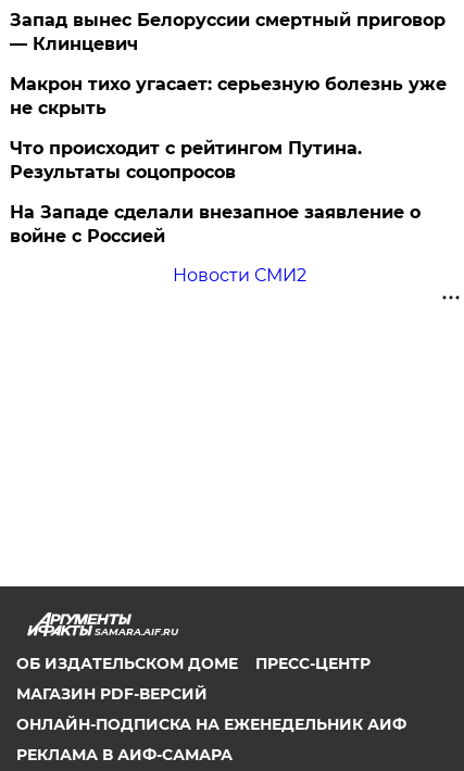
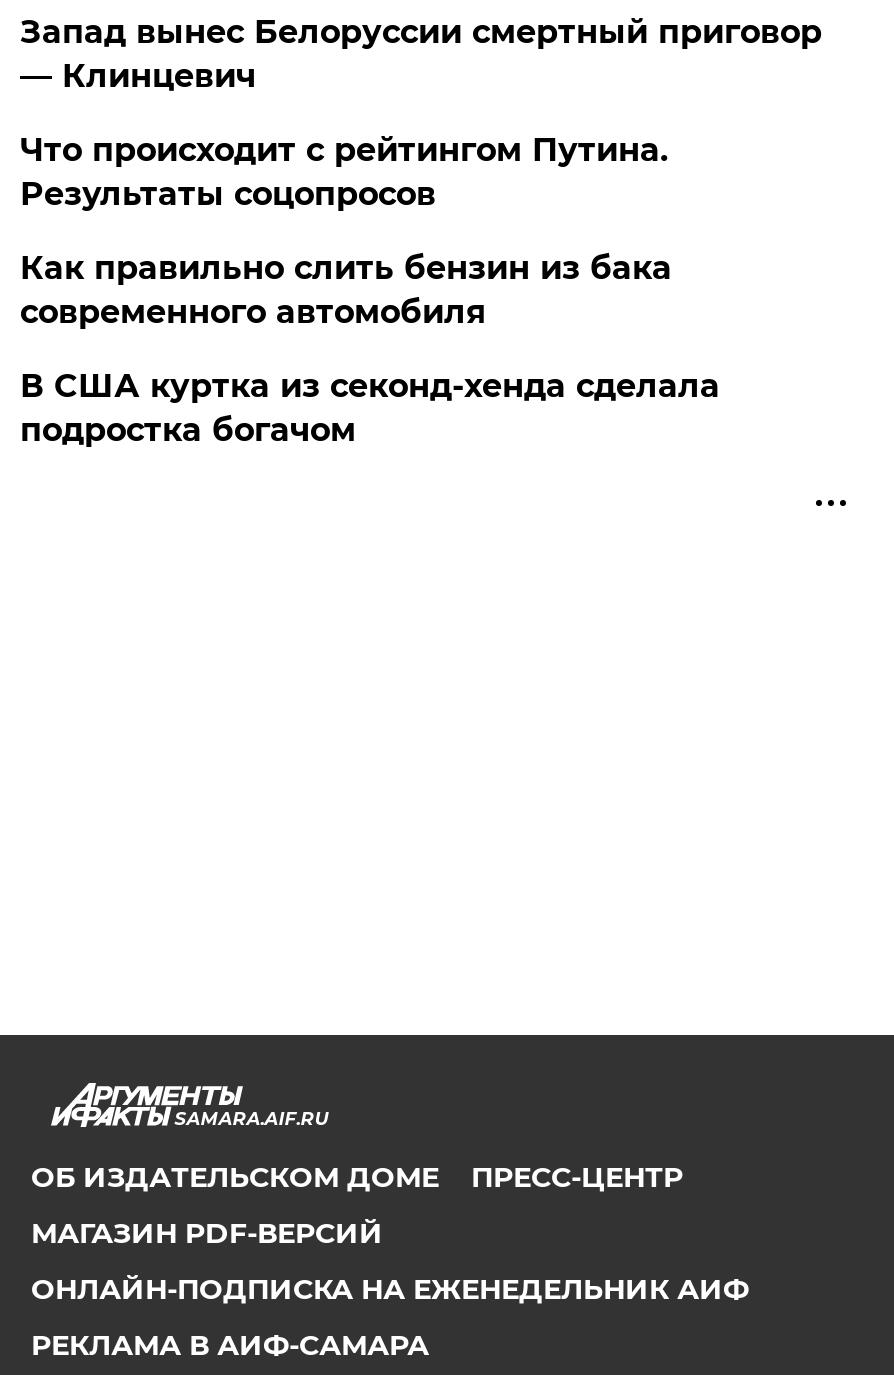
- Макрон тихо угасает: серьезную болезнь уже
- не скрыть

moved up: Что происходит с рейтингом Путина. | Результаты соцопросов

- На Западе сделали внезапное заявление о
- войне с Россией
+ Как правильно слить бензин из бака
+ современного автомобиля

- Новости СМИ2
+ В США куртка из секонд-хенда сделала
+ подростка богачом
